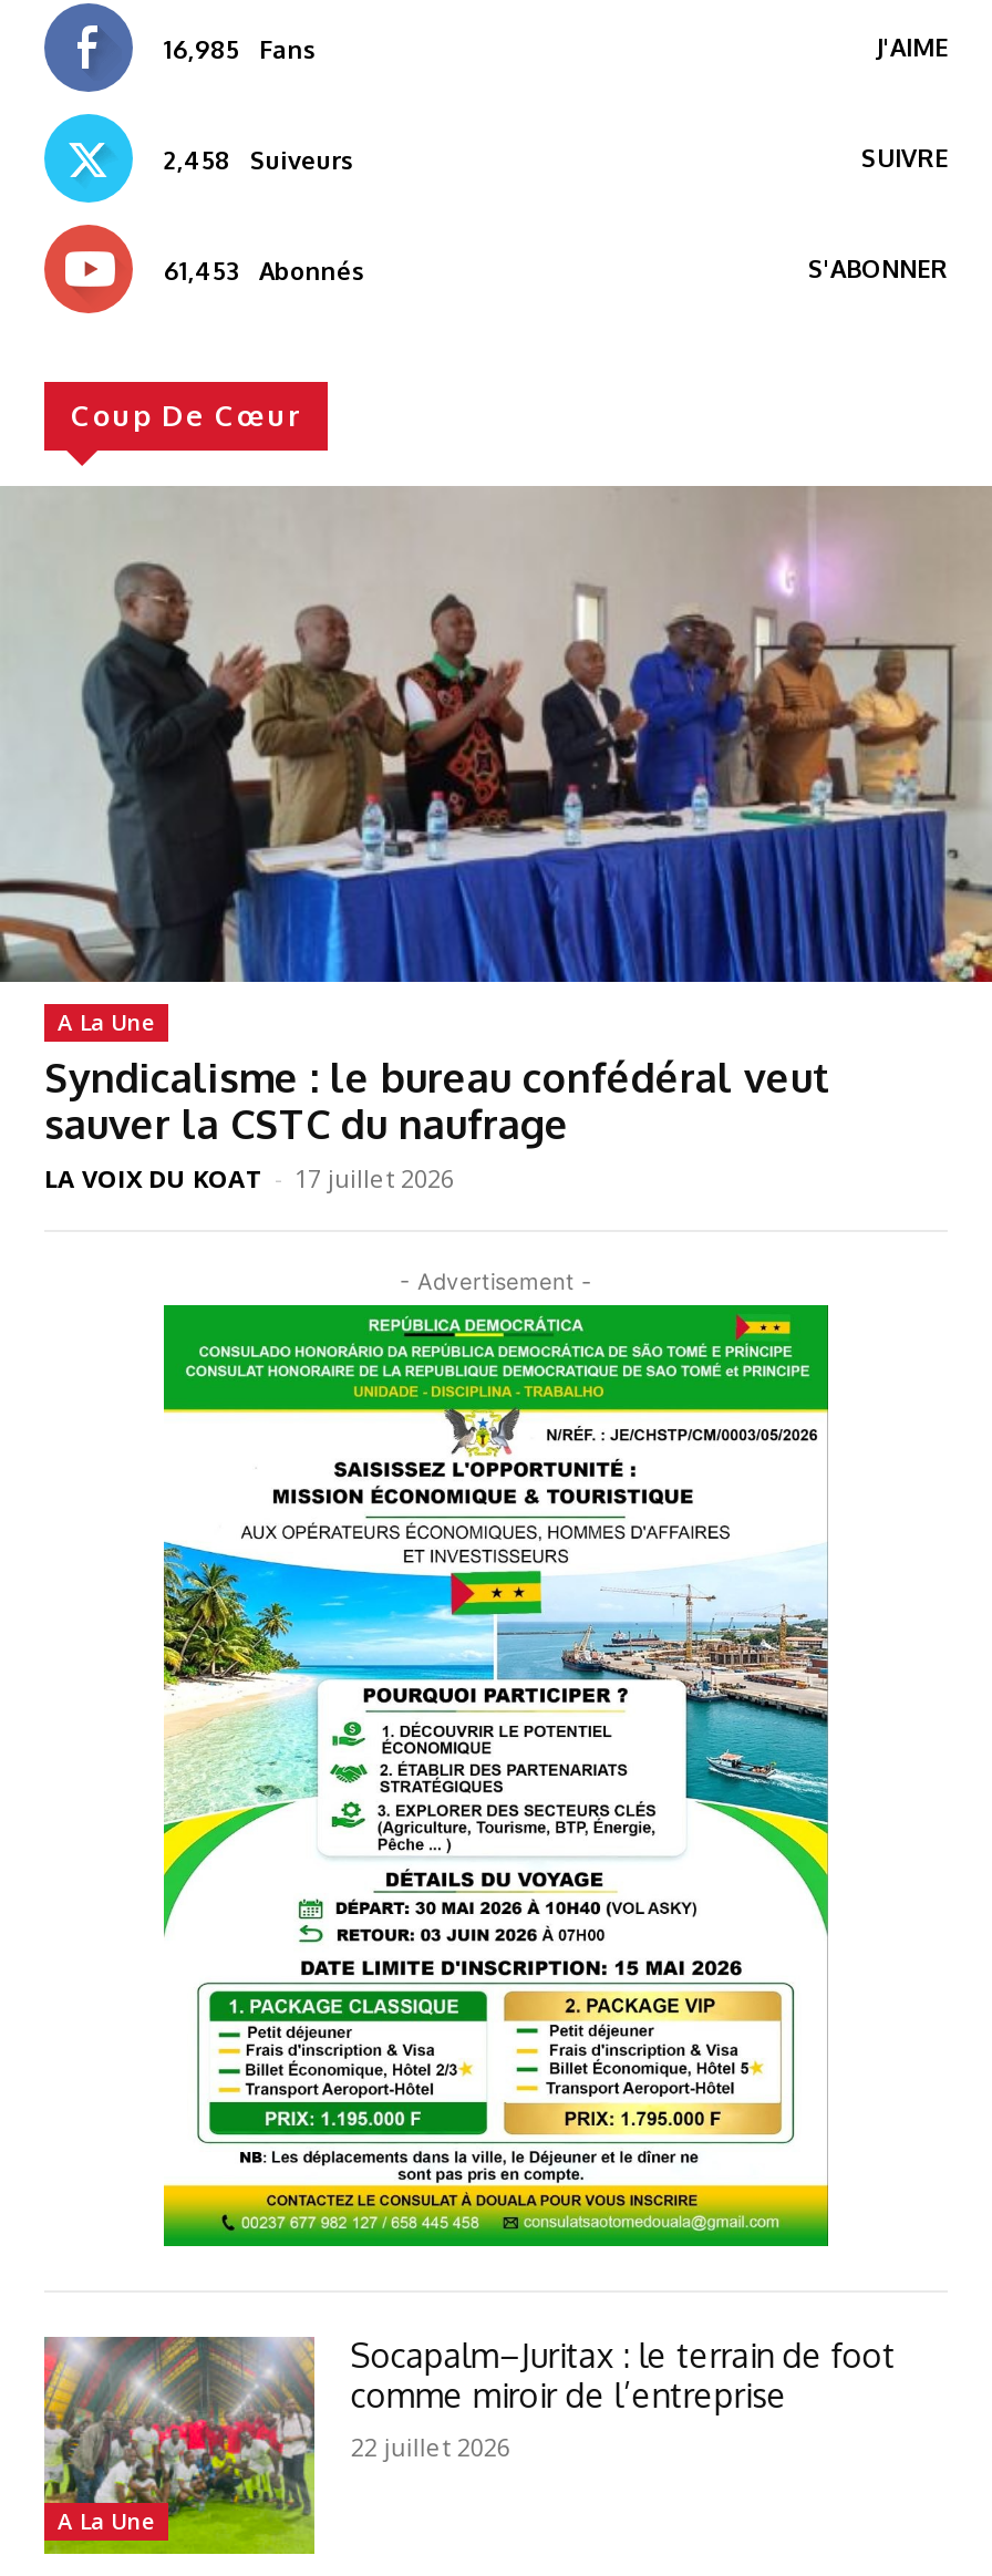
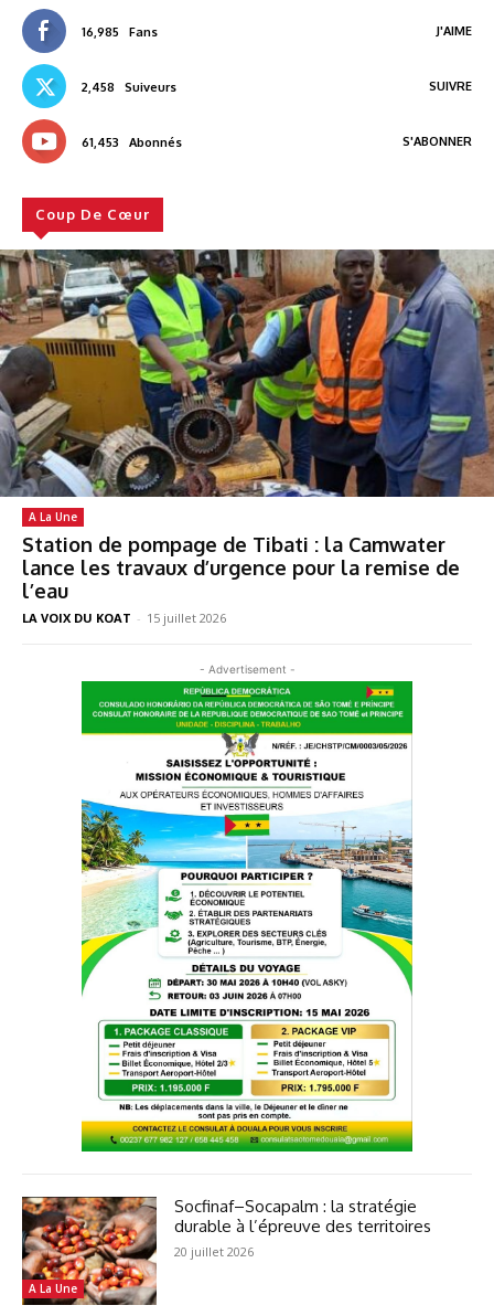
- [image]
- Syndicalisme : le bureau confédéral veut
- sauver la CSTC du naufrage
- LA VOIX DU KOAT - 17 juillet 2026
+ [image]
+ Station de pompage de Tibati : la Camwater
+ lance les travaux d’urgence pour la remise de
+ l’eau
+ LA VOIX DU KOAT - 15 juillet 2026

- [image]
- Socapalm–Juritax : le terrain de foot
- comme miroir de l’entreprise
- 22 juillet 2026
+ [image]
+ Socfinaf–Socapalm : la stratégie
+ durable à l’épreuve des territoires
+ 20 juillet 2026
